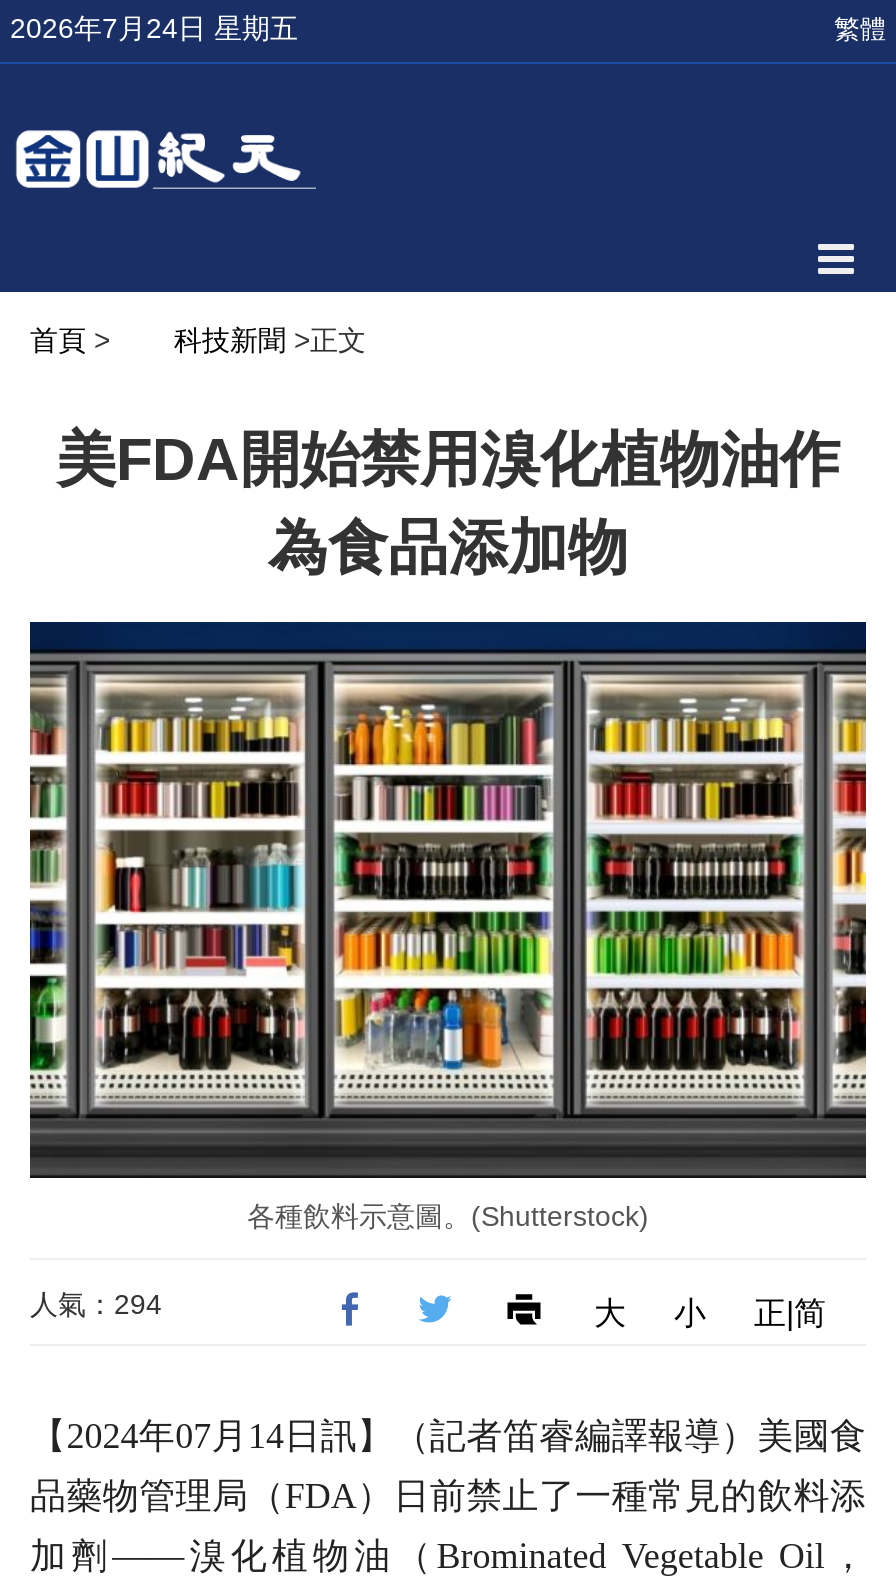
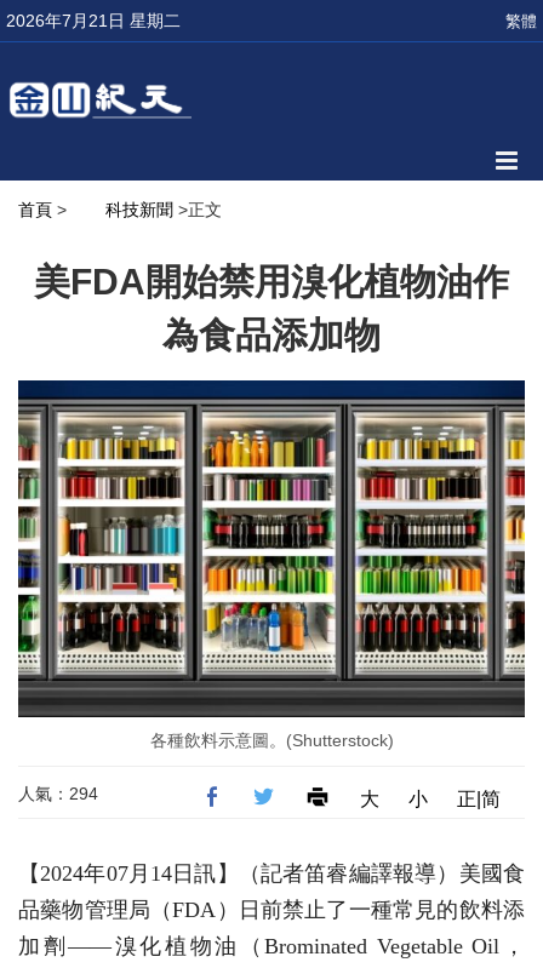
- 2026年7月24日 星期五
+ 2026年7月21日 星期二
